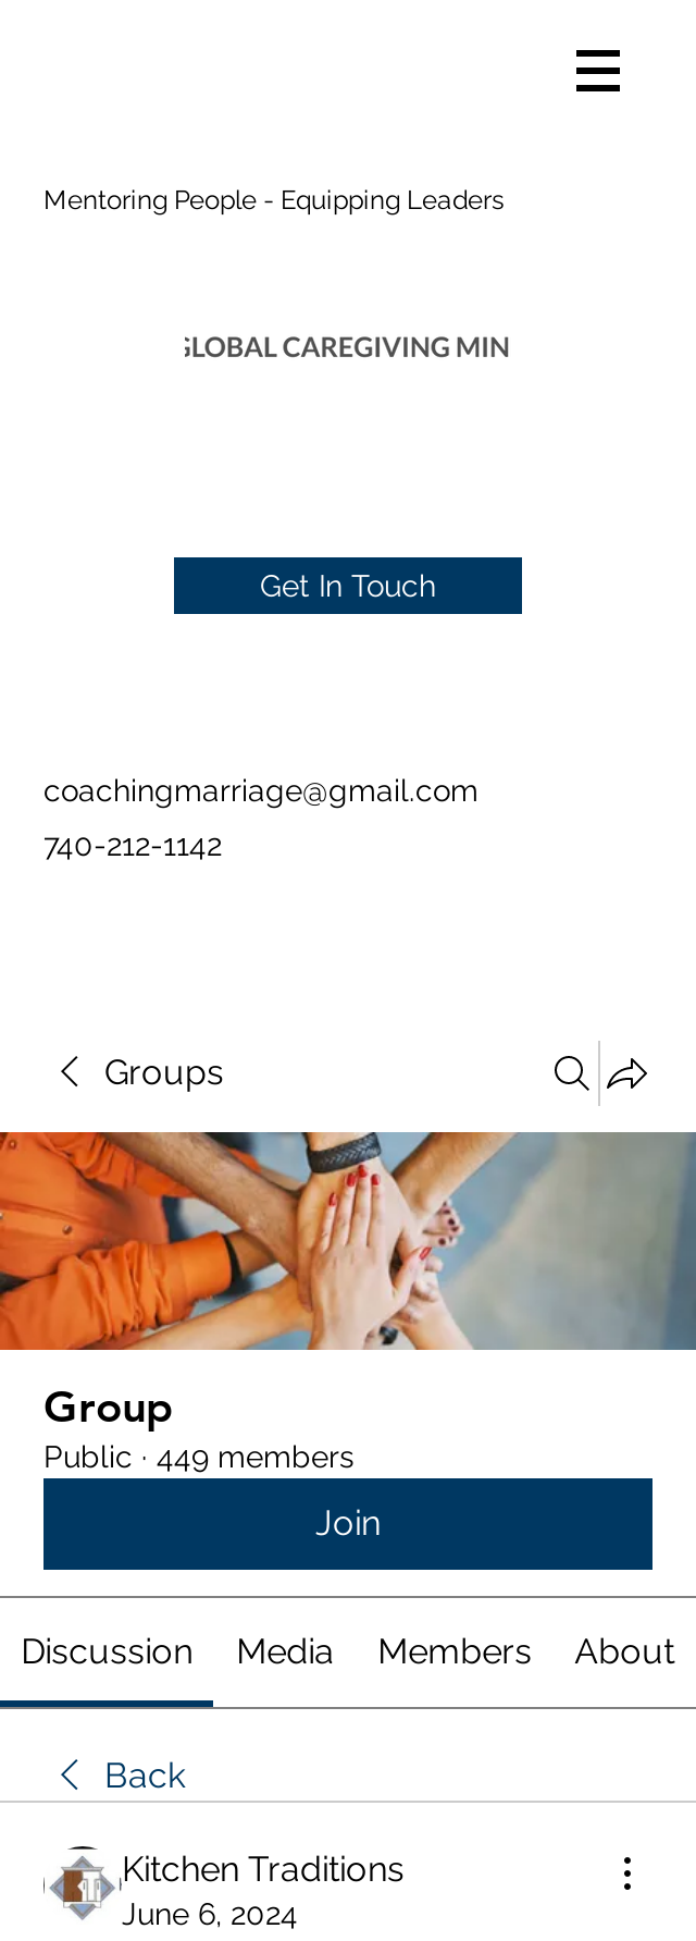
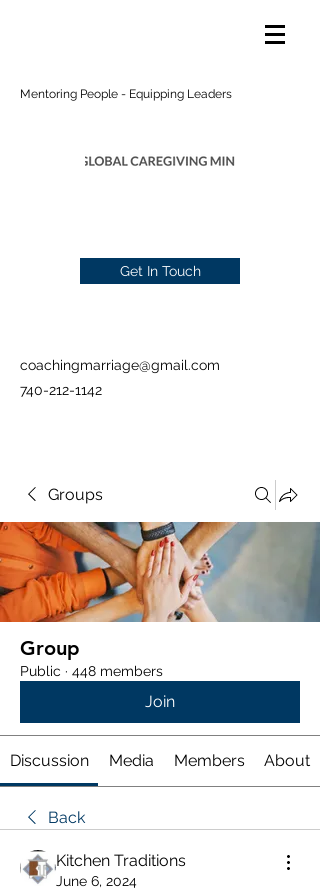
- Public · 449 members
+ Public · 448 members
